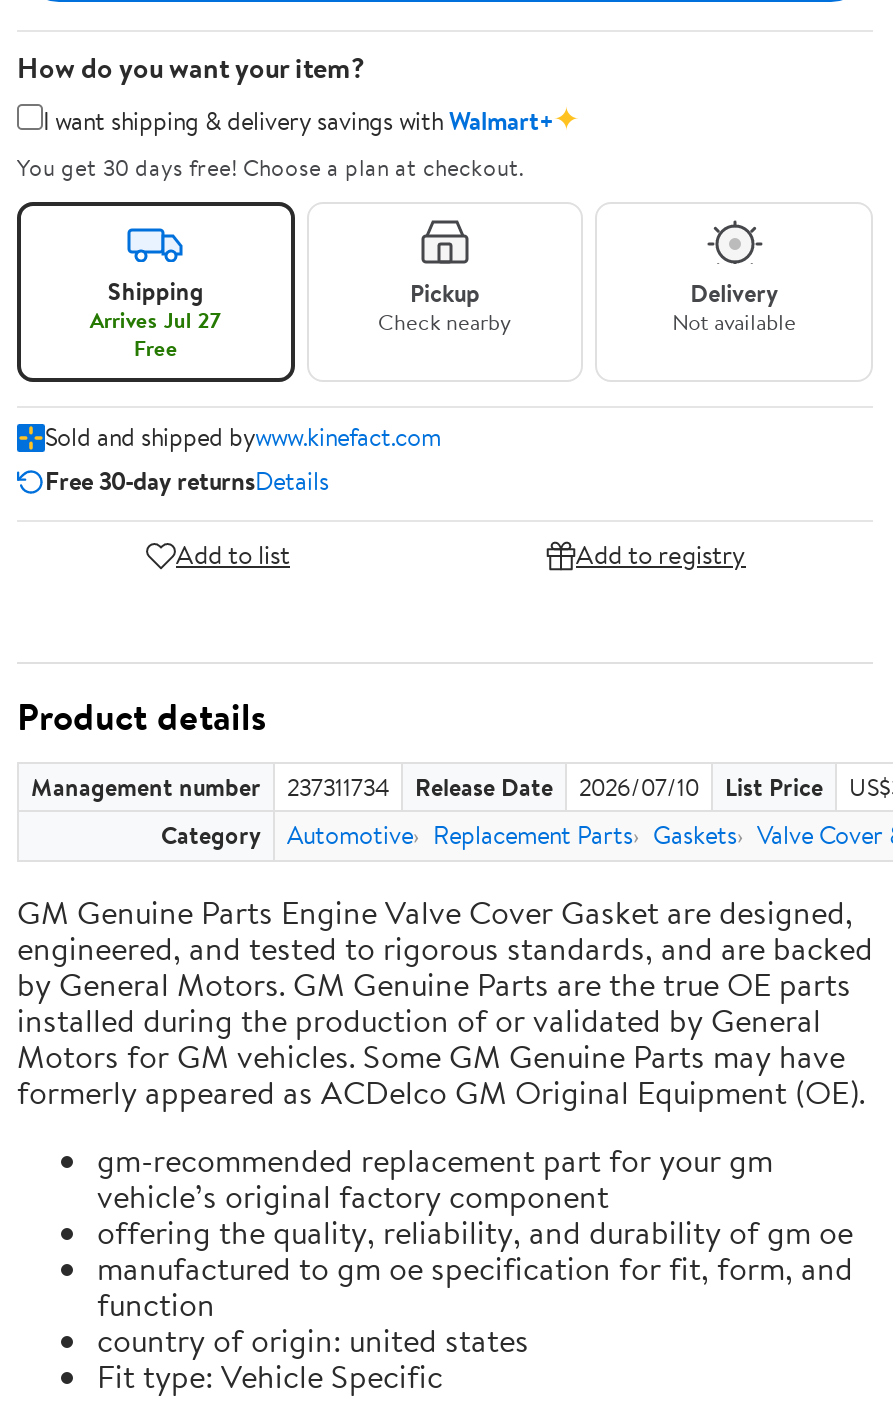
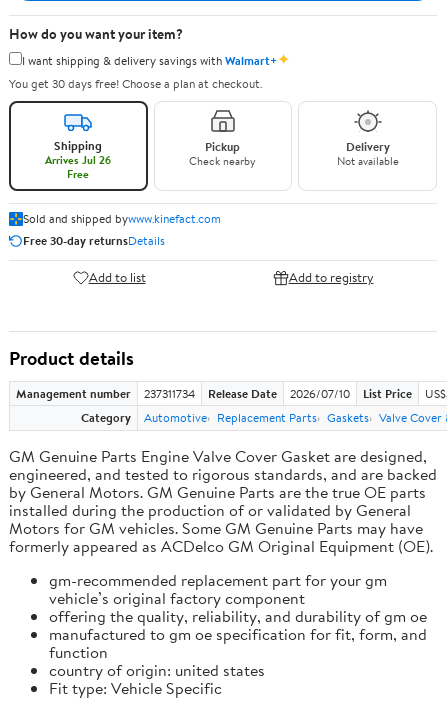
- Arrives Jul 27
+ Arrives Jul 26
